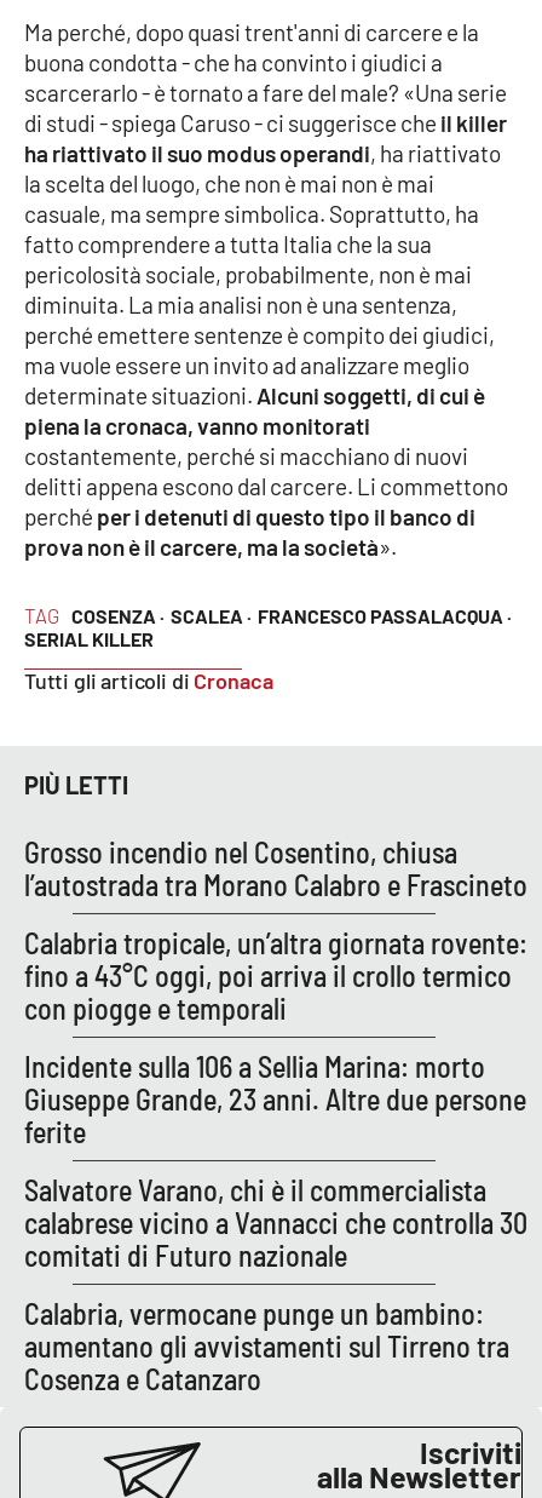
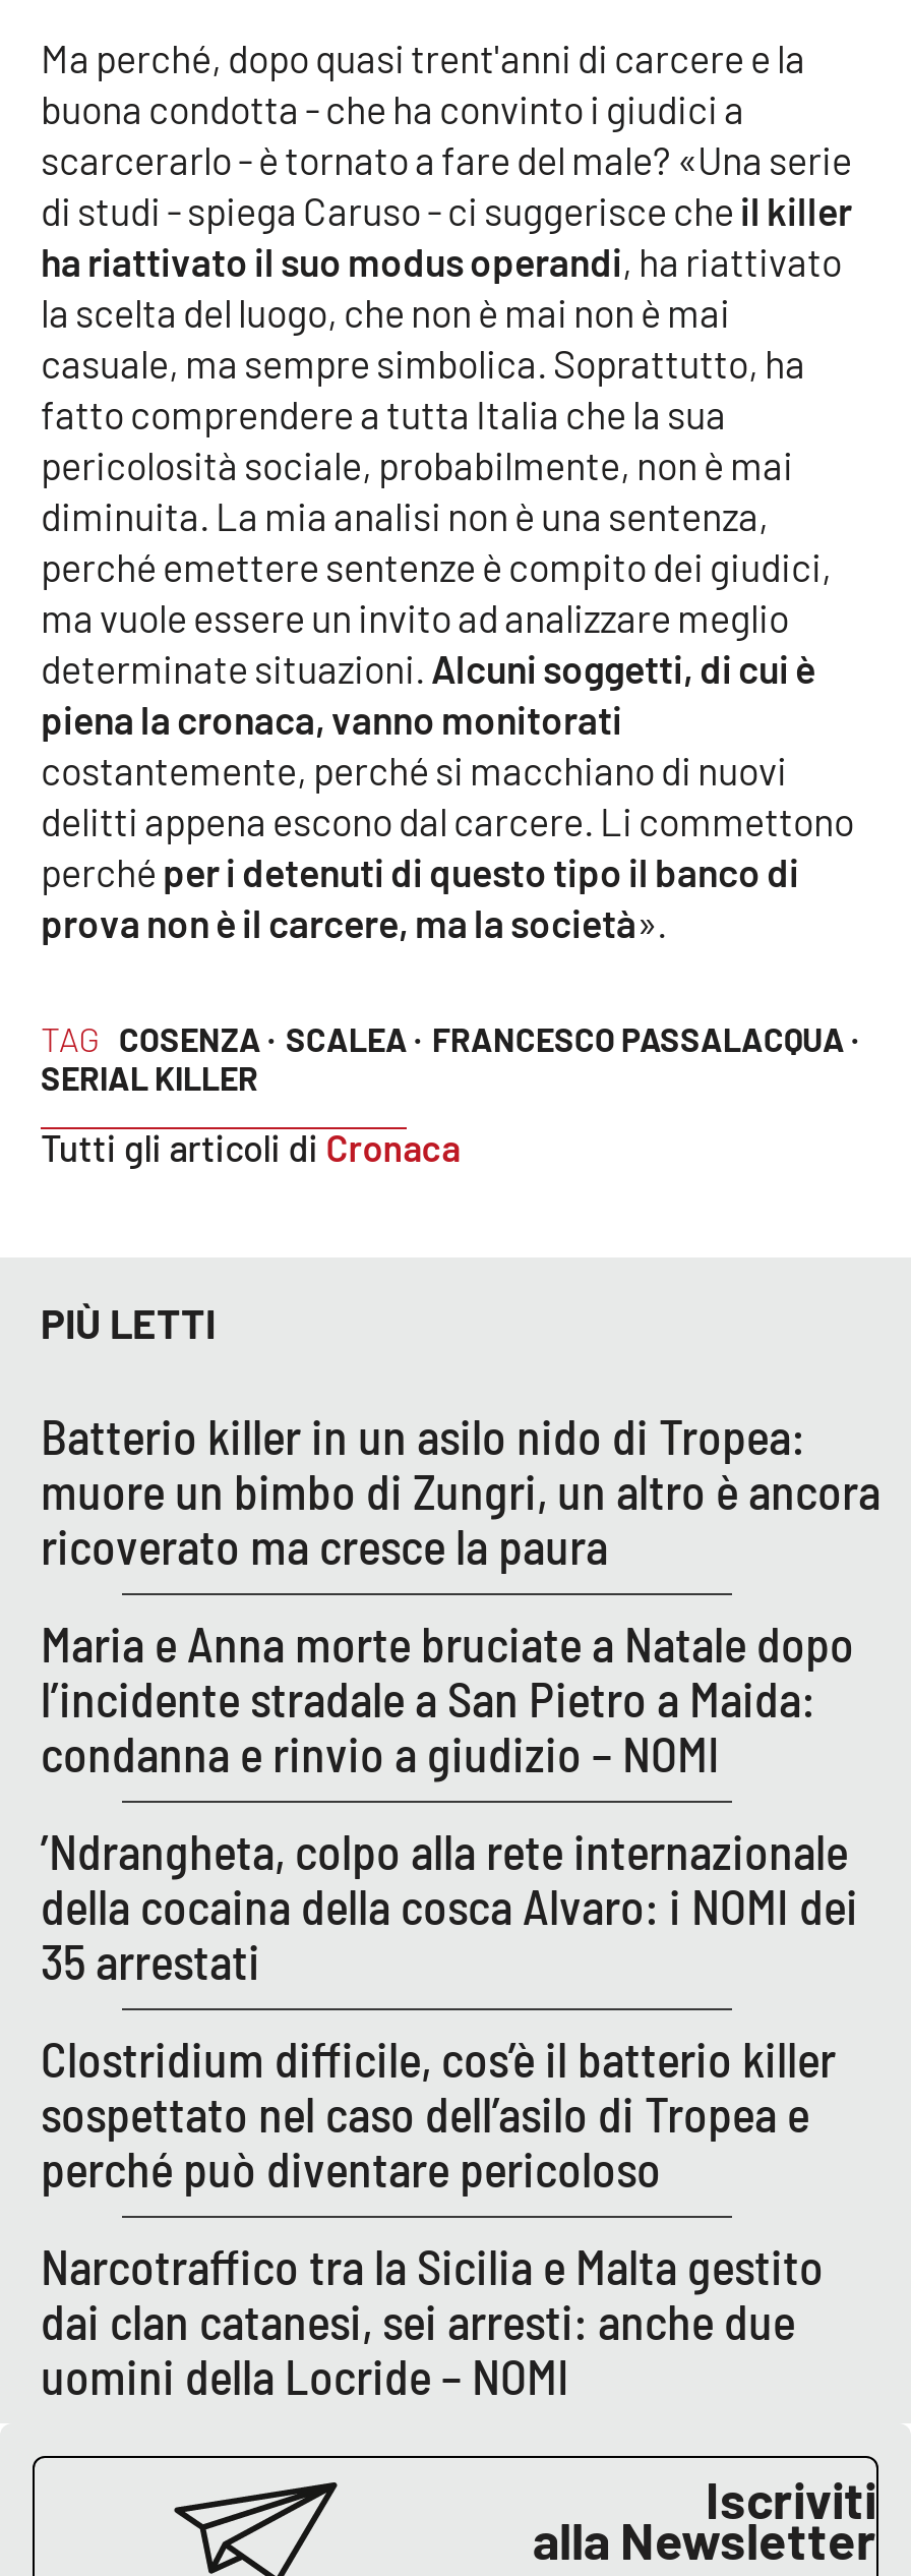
- Grosso incendio nel Cosentino, chiusa
- l’autostrada tra Morano Calabro e Frascineto
+ Batterio killer in un asilo nido di Tropea:
+ muore un bimbo di Zungri, un altro è ancora
+ ricoverato ma cresce la paura

- Calabria tropicale, un’altra giornata rovente:
- fino a 43°C oggi, poi arriva il crollo termico
- con piogge e temporali
+ Maria e Anna morte bruciate a Natale dopo
+ l’incidente stradale a San Pietro a Maida:
+ condanna e rinvio a giudizio – NOMI

- Incidente sulla 106 a Sellia Marina: morto
- Giuseppe Grande, 23 anni. Altre due persone
- ferite
+ ’Ndrangheta, colpo alla rete internazionale
+ della cocaina della cosca Alvaro: i NOMI dei
+ 35 arrestati

- Salvatore Varano, chi è il commercialista
- calabrese vicino a Vannacci che controlla 30
- comitati di Futuro nazionale
+ Clostridium difficile, cos’è il batterio killer
+ sospettato nel caso dell’asilo di Tropea e
+ perché può diventare pericoloso

- Calabria, vermocane punge un bambino:
- aumentano gli avvistamenti sul Tirreno tra
- Cosenza e Catanzaro
+ Narcotraffico tra la Sicilia e Malta gestito
+ dai clan catanesi, sei arresti: anche due
+ uomini della Locride – NOMI
